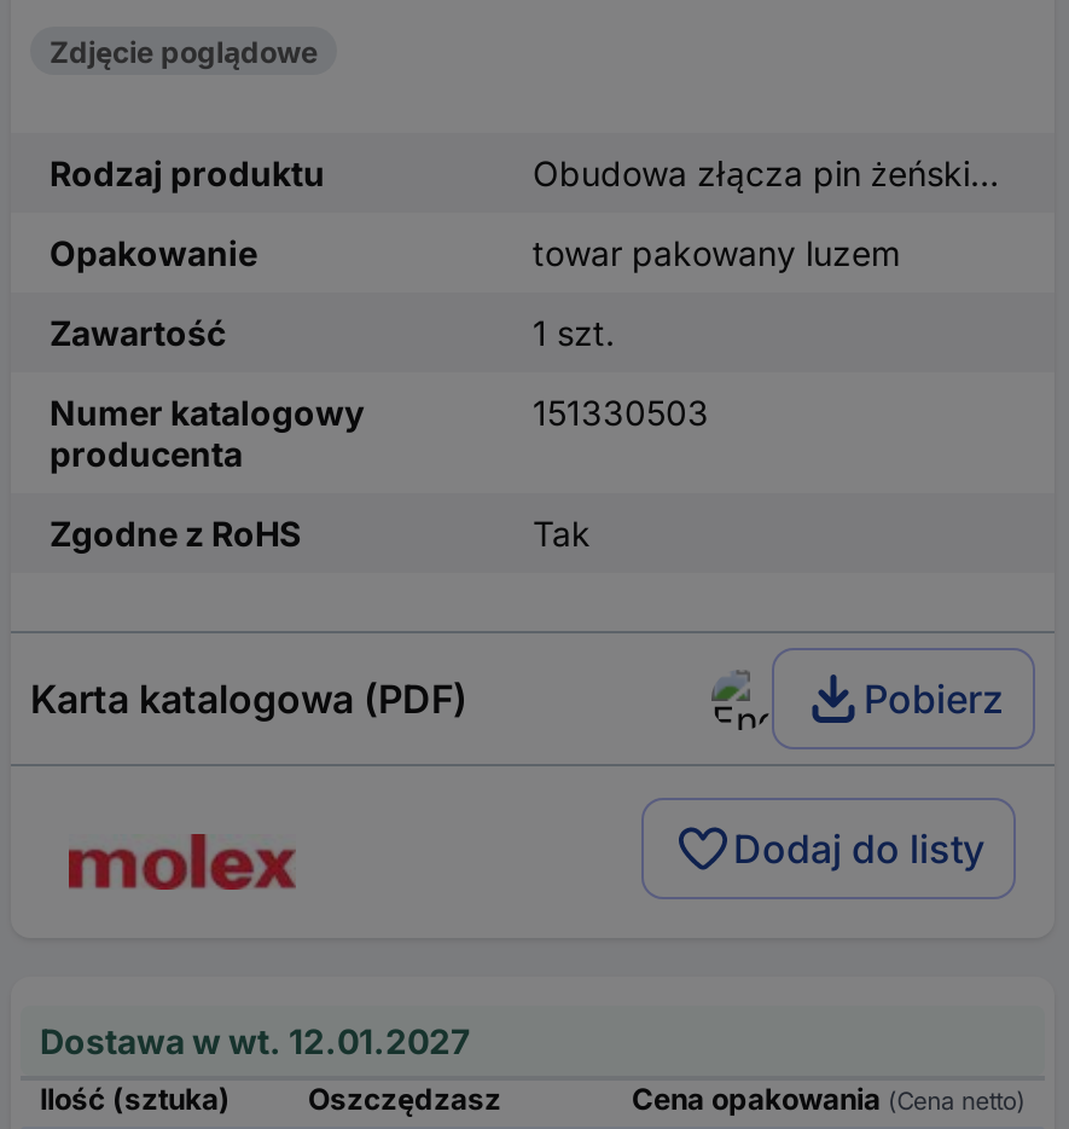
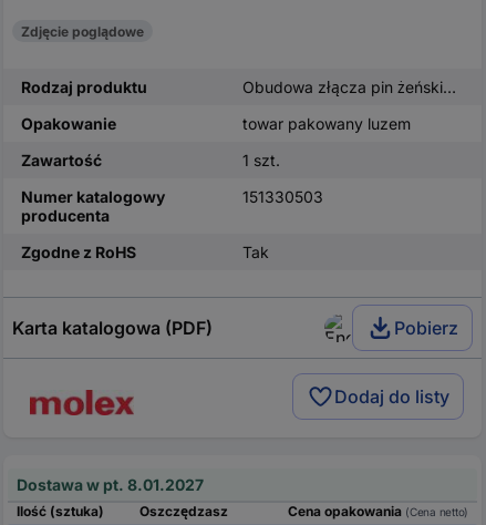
- Dostawa w wt. 12.01.2027
+ Dostawa w pt. 8.01.2027
